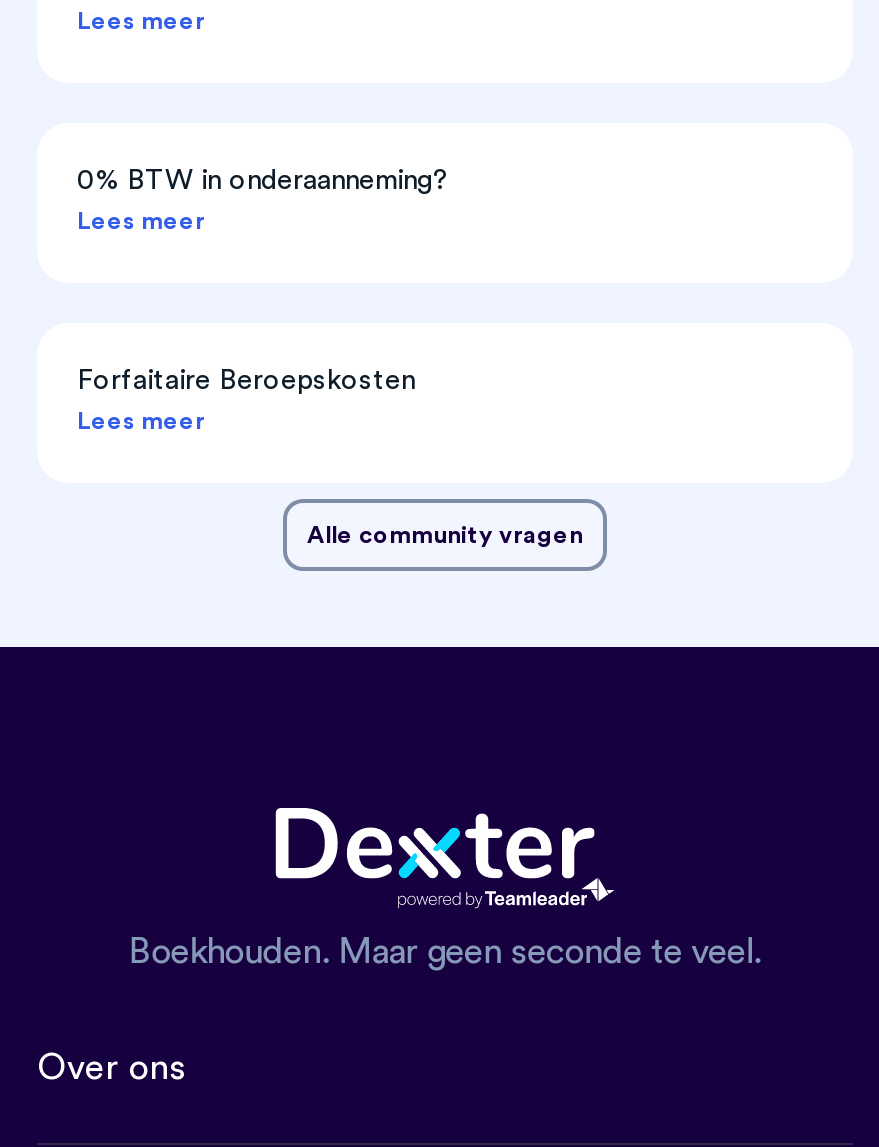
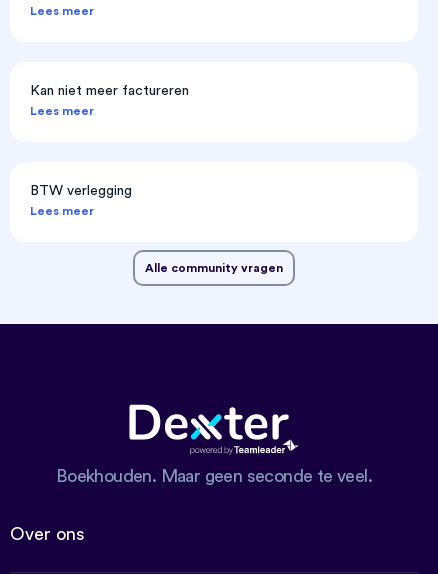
- 0% BTW in onderaanneming?
+ Kan niet meer factureren

- Forfaitaire Beroepskosten
+ BTW verlegging
